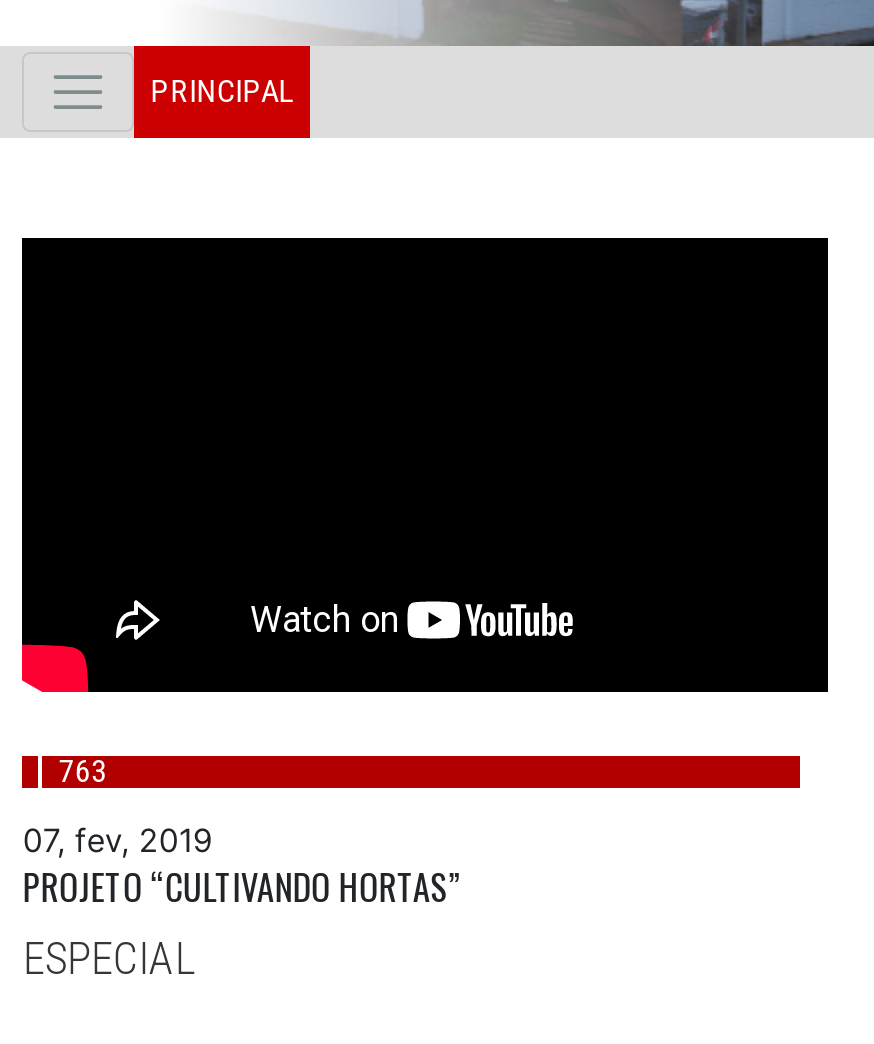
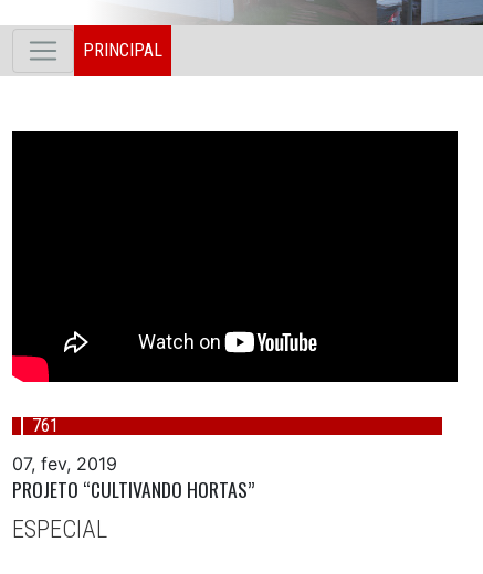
- 763
+ 761
